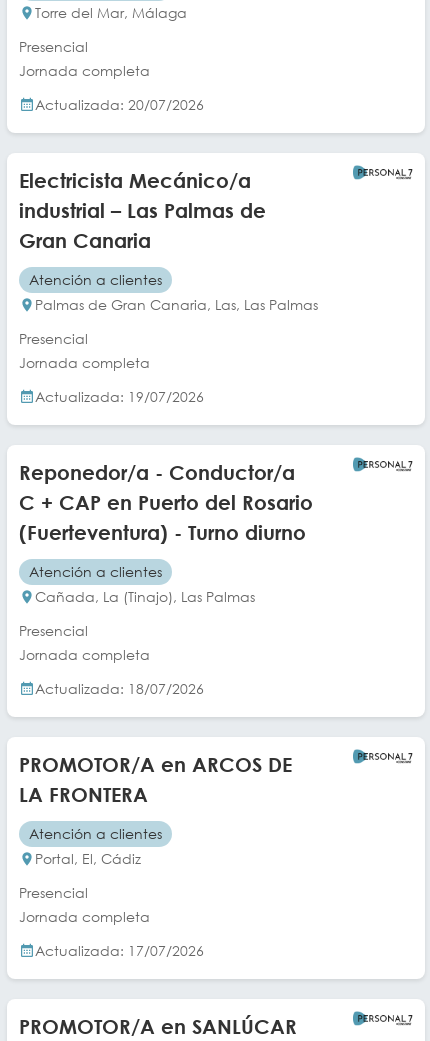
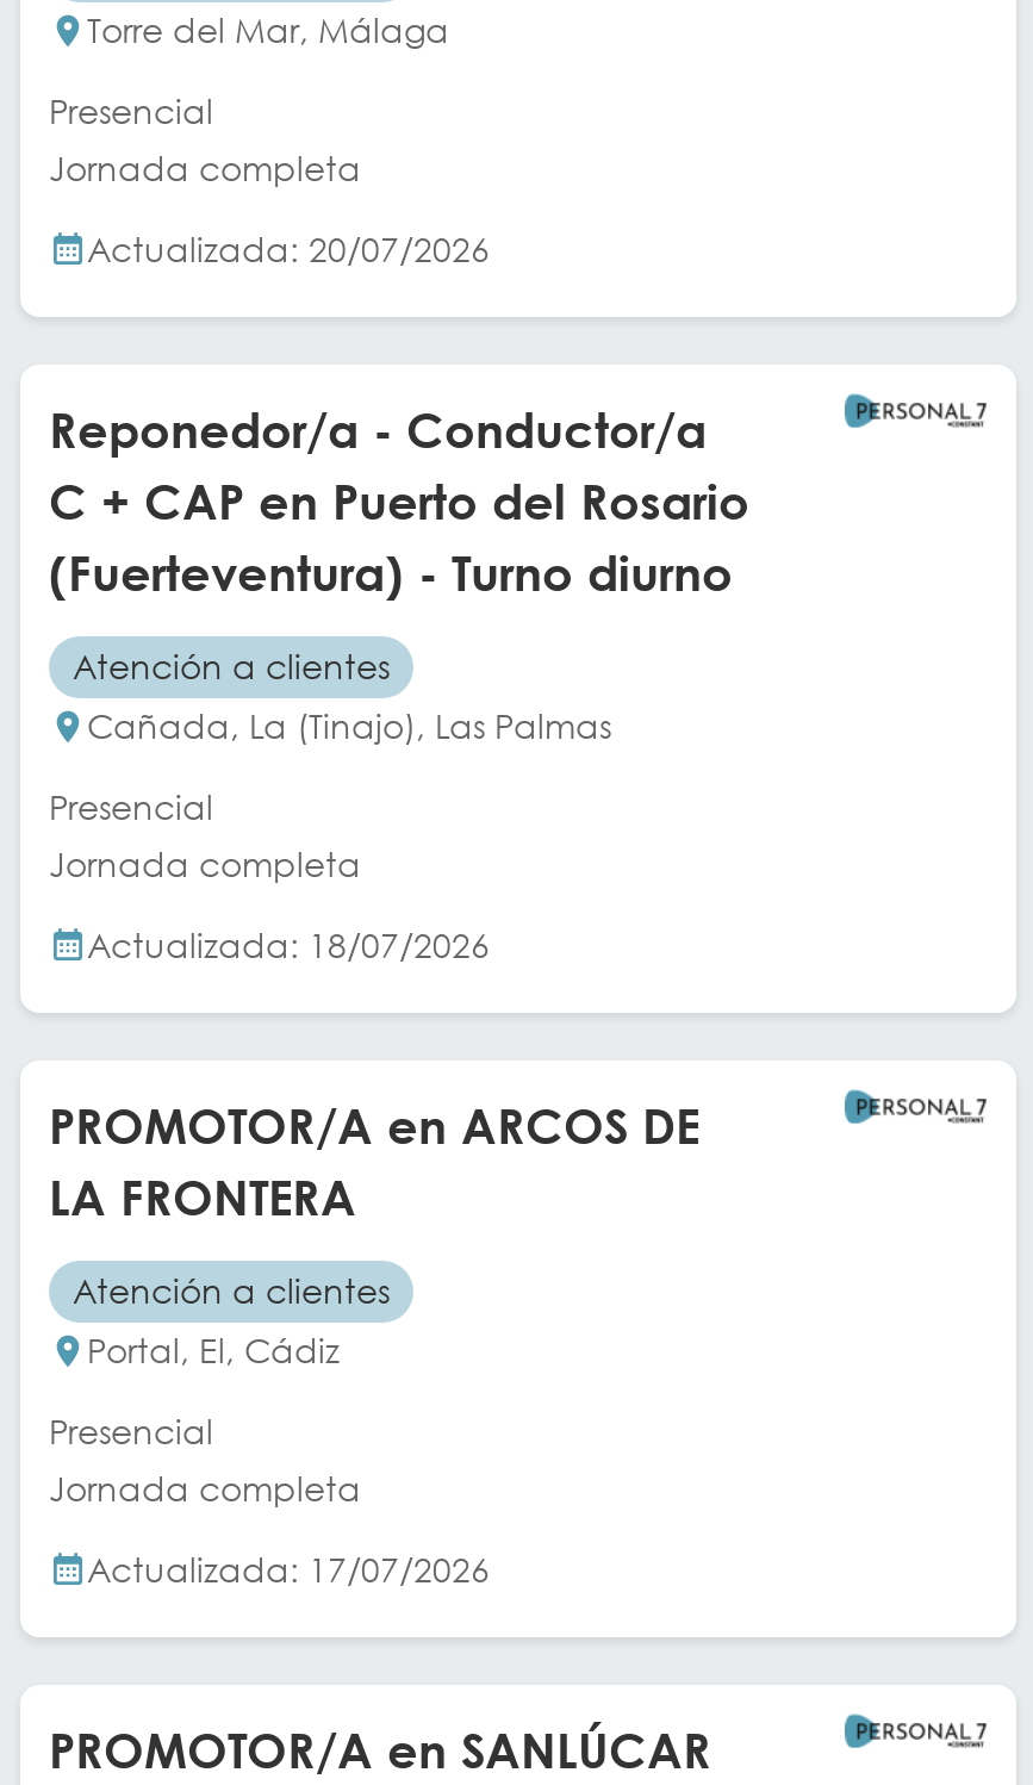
- Electricista Mecánico/a
- industrial – Las Palmas de
- Gran Canaria
- Atención a clientes
- Palmas de Gran Canaria, Las, Las Palmas
- Presencial
- Jornada completa
- Actualizada: 19/07/2026
